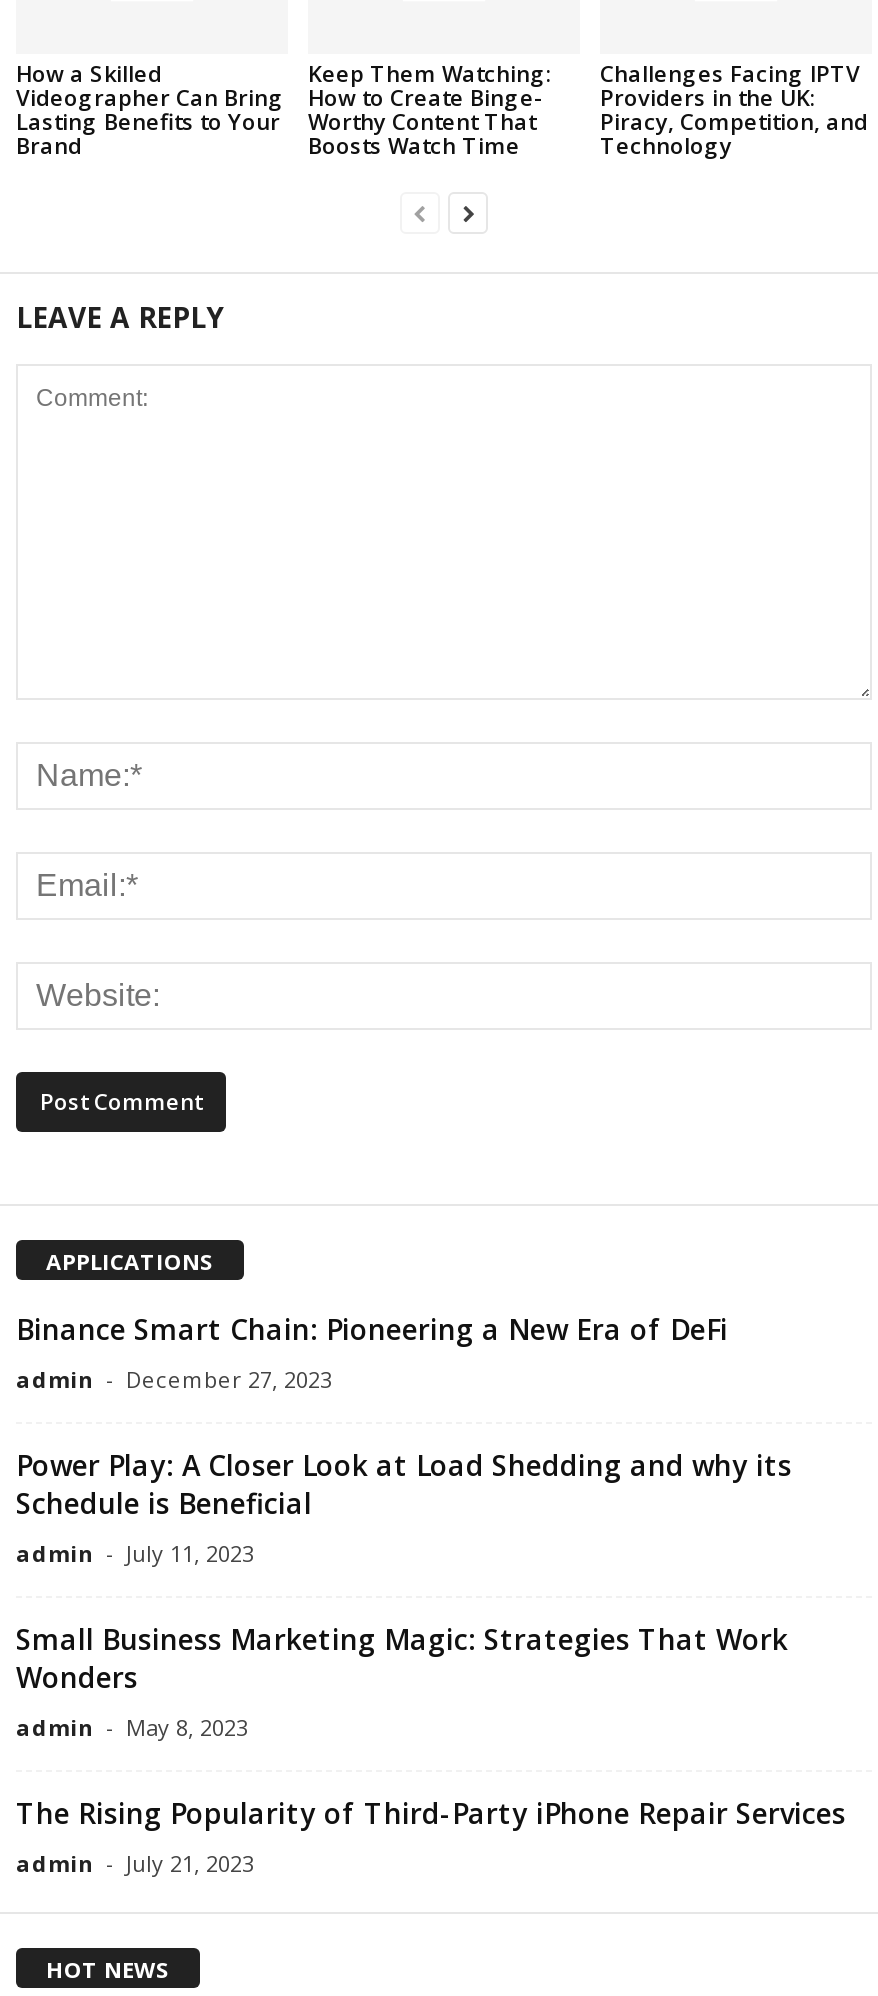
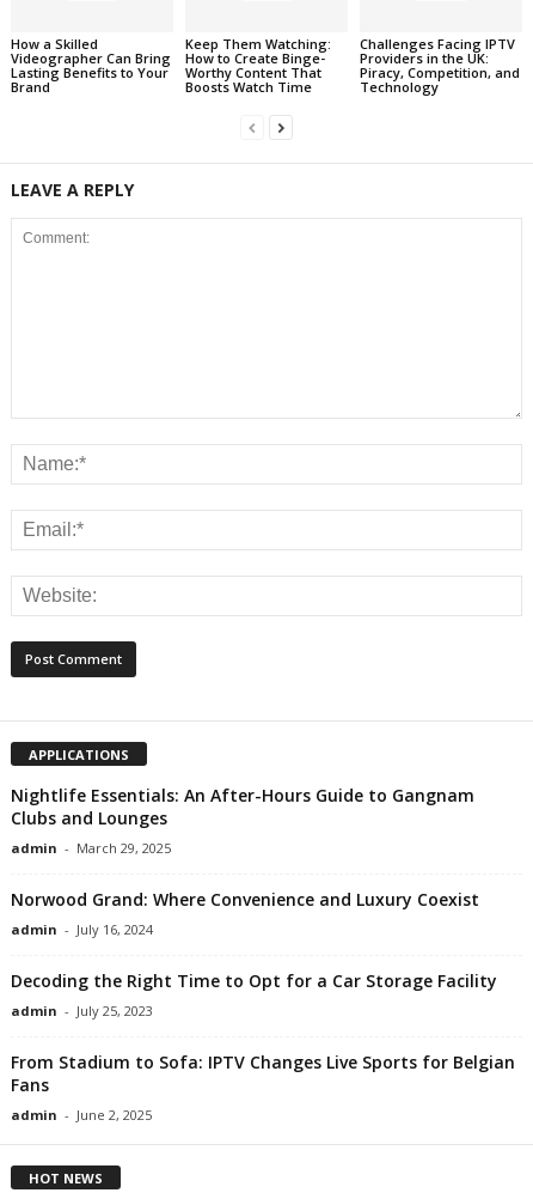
- Binance Smart Chain: Pioneering a New Era of DeFi
- admin - December 27, 2023
+ Nightlife Essentials: An After-Hours Guide to Gangnam
+ Clubs and Lounges
+ admin - March 29, 2025

- Power Play: A Closer Look at Load Shedding and why its
- Schedule is Beneficial
- admin - July 11, 2023
+ Norwood Grand: Where Convenience and Luxury Coexist
+ admin - July 16, 2024

- Small Business Marketing Magic: Strategies That Work
- Wonders
- admin - May 8, 2023
+ Decoding the Right Time to Opt for a Car Storage Facility
+ admin - July 25, 2023

- The Rising Popularity of Third-Party iPhone Repair Services
- admin - July 21, 2023
+ From Stadium to Sofa: IPTV Changes Live Sports for Belgian
+ Fans
+ admin - June 2, 2025
